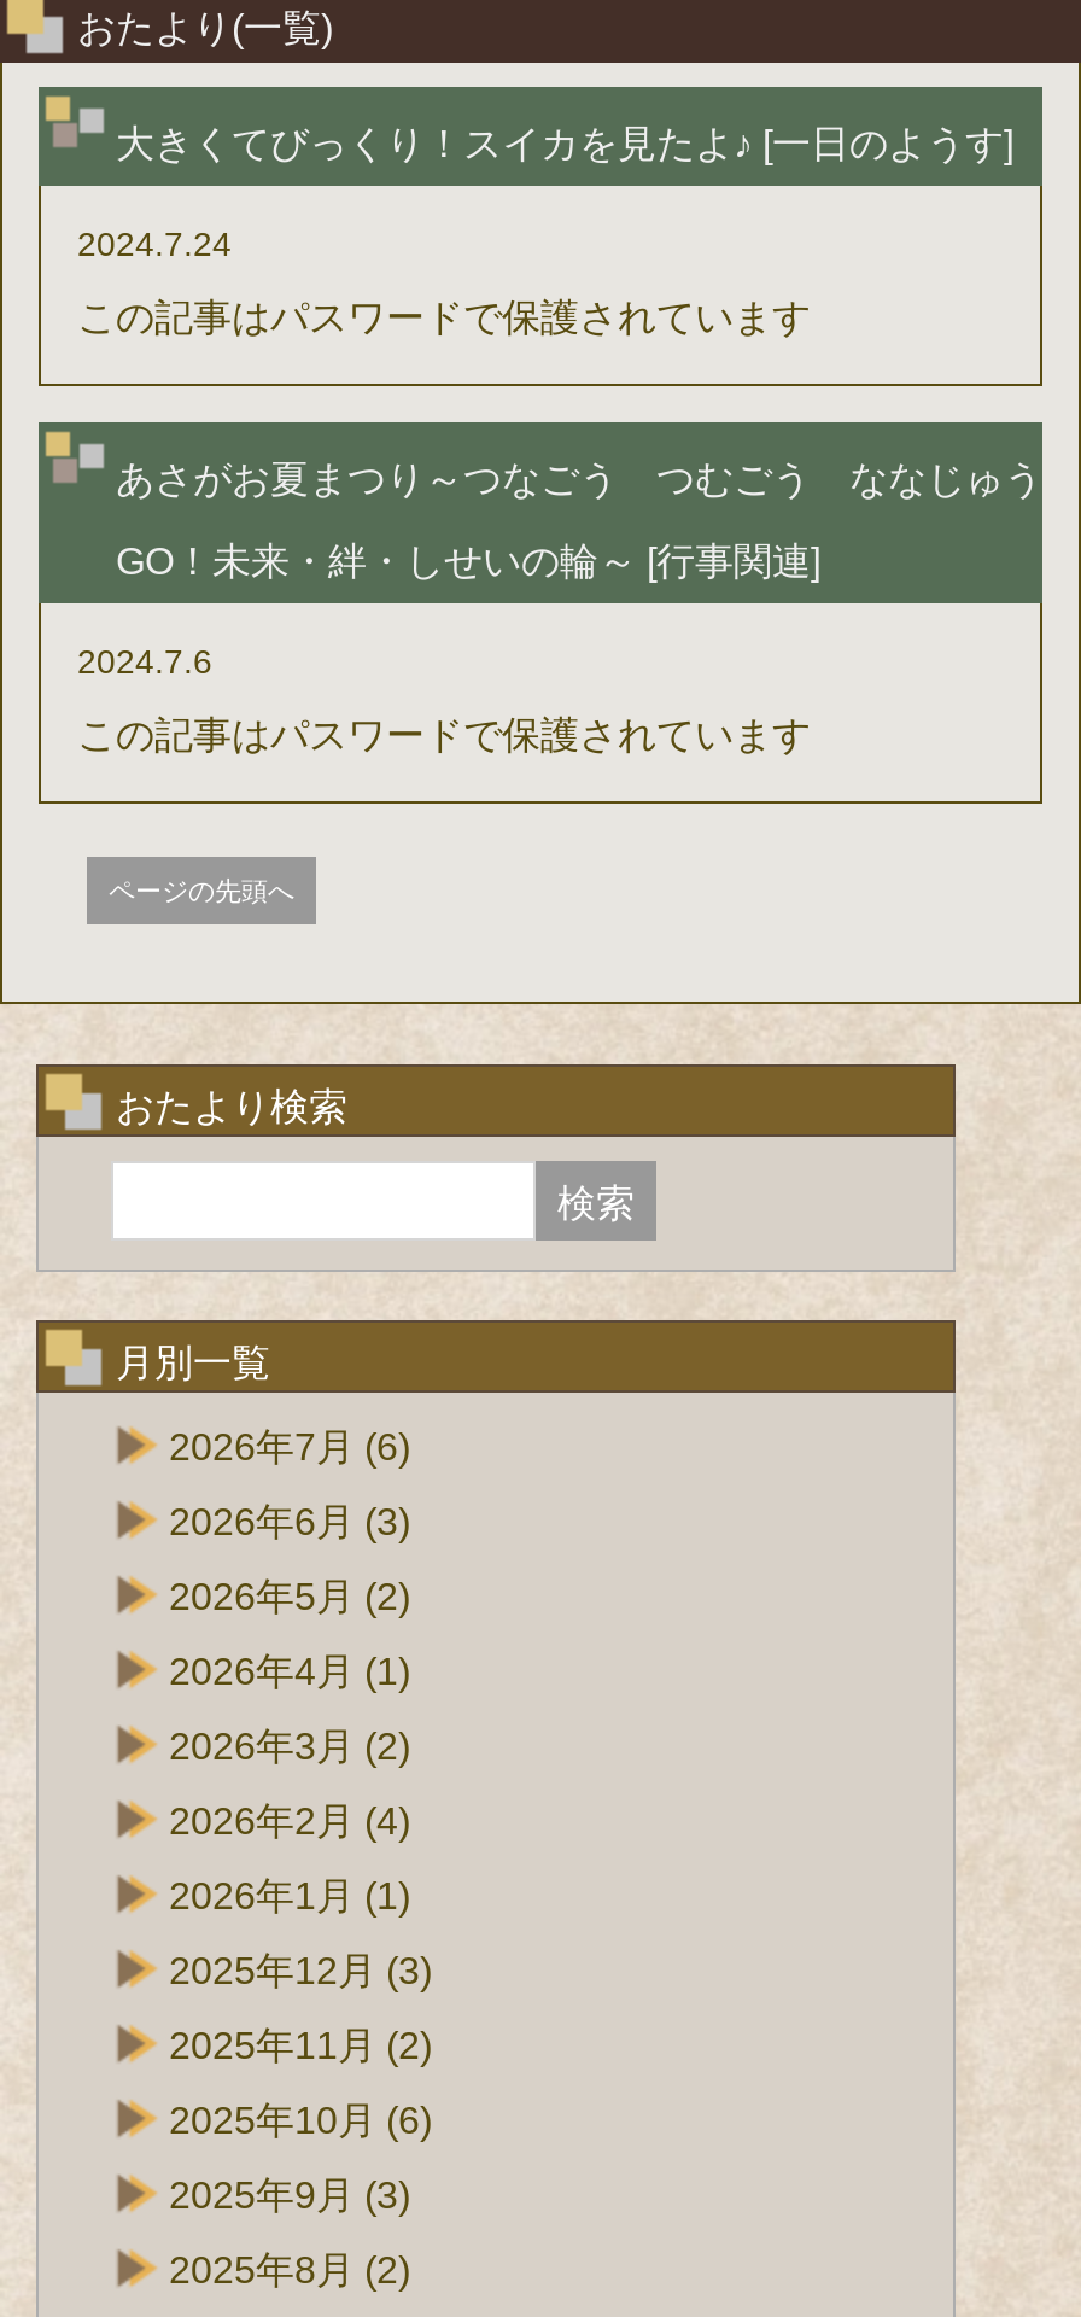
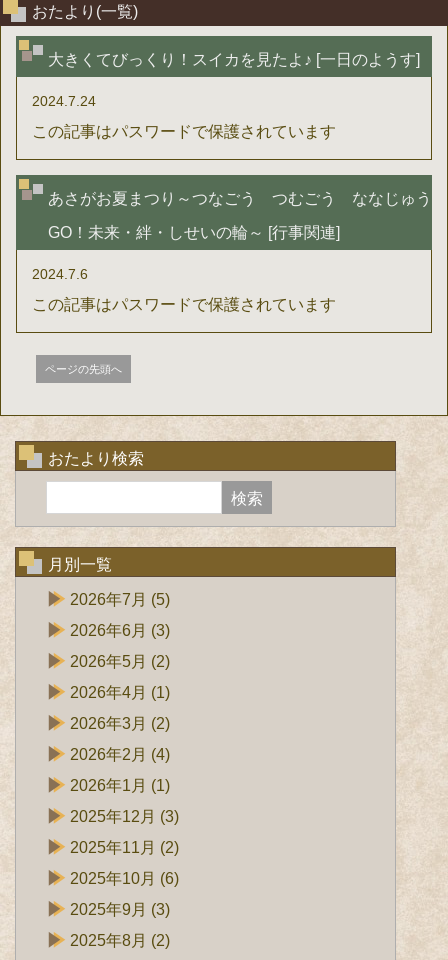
- 2026年7月(6)
+ 2026年7月(5)
